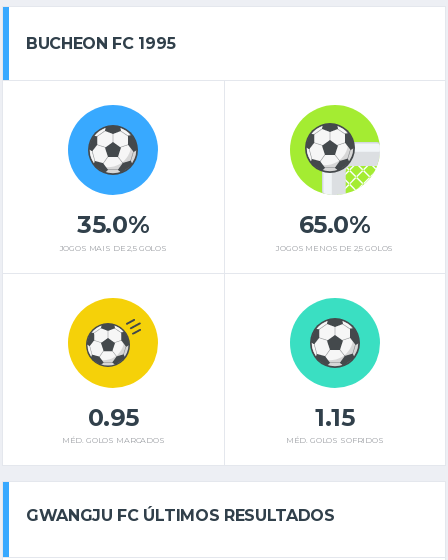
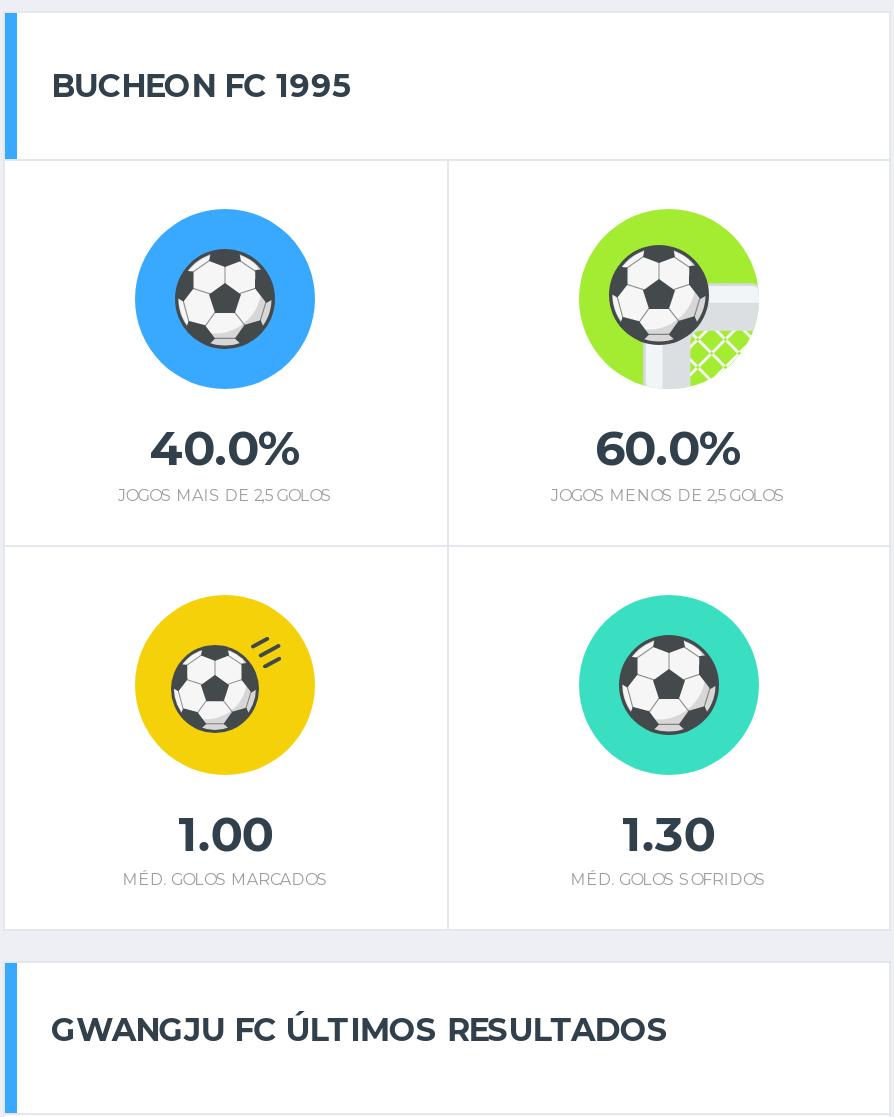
- 35.0%
+ 40.0%

- 65.0%
+ 60.0%

- 0.95
+ 1.00

- 1.15
+ 1.30
